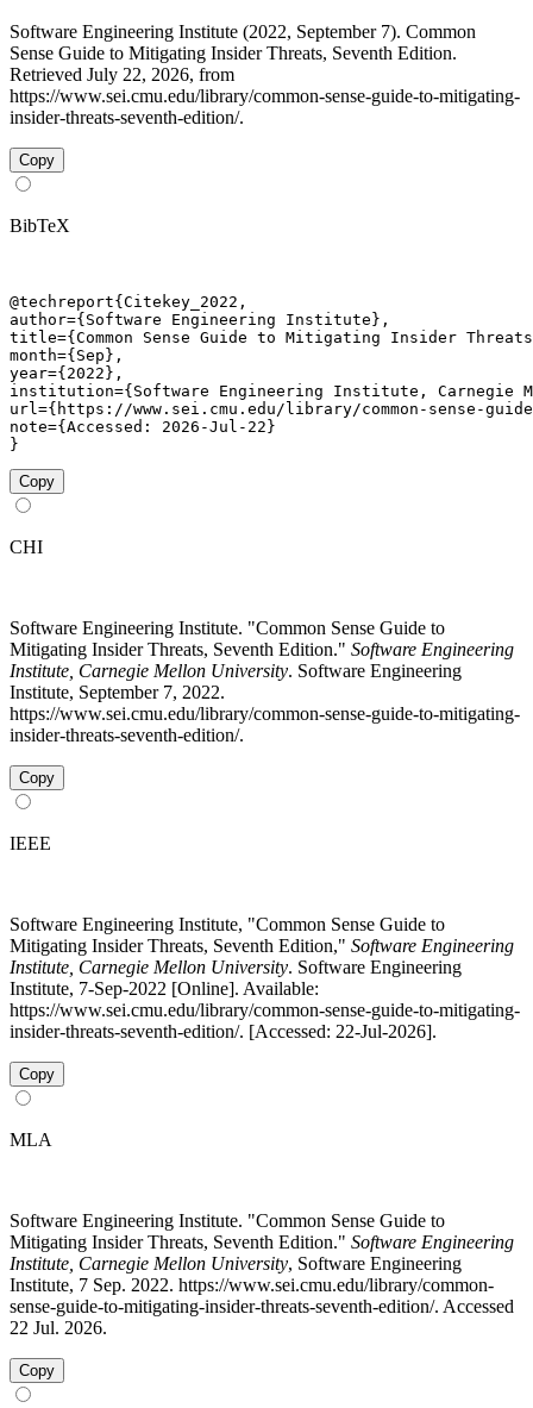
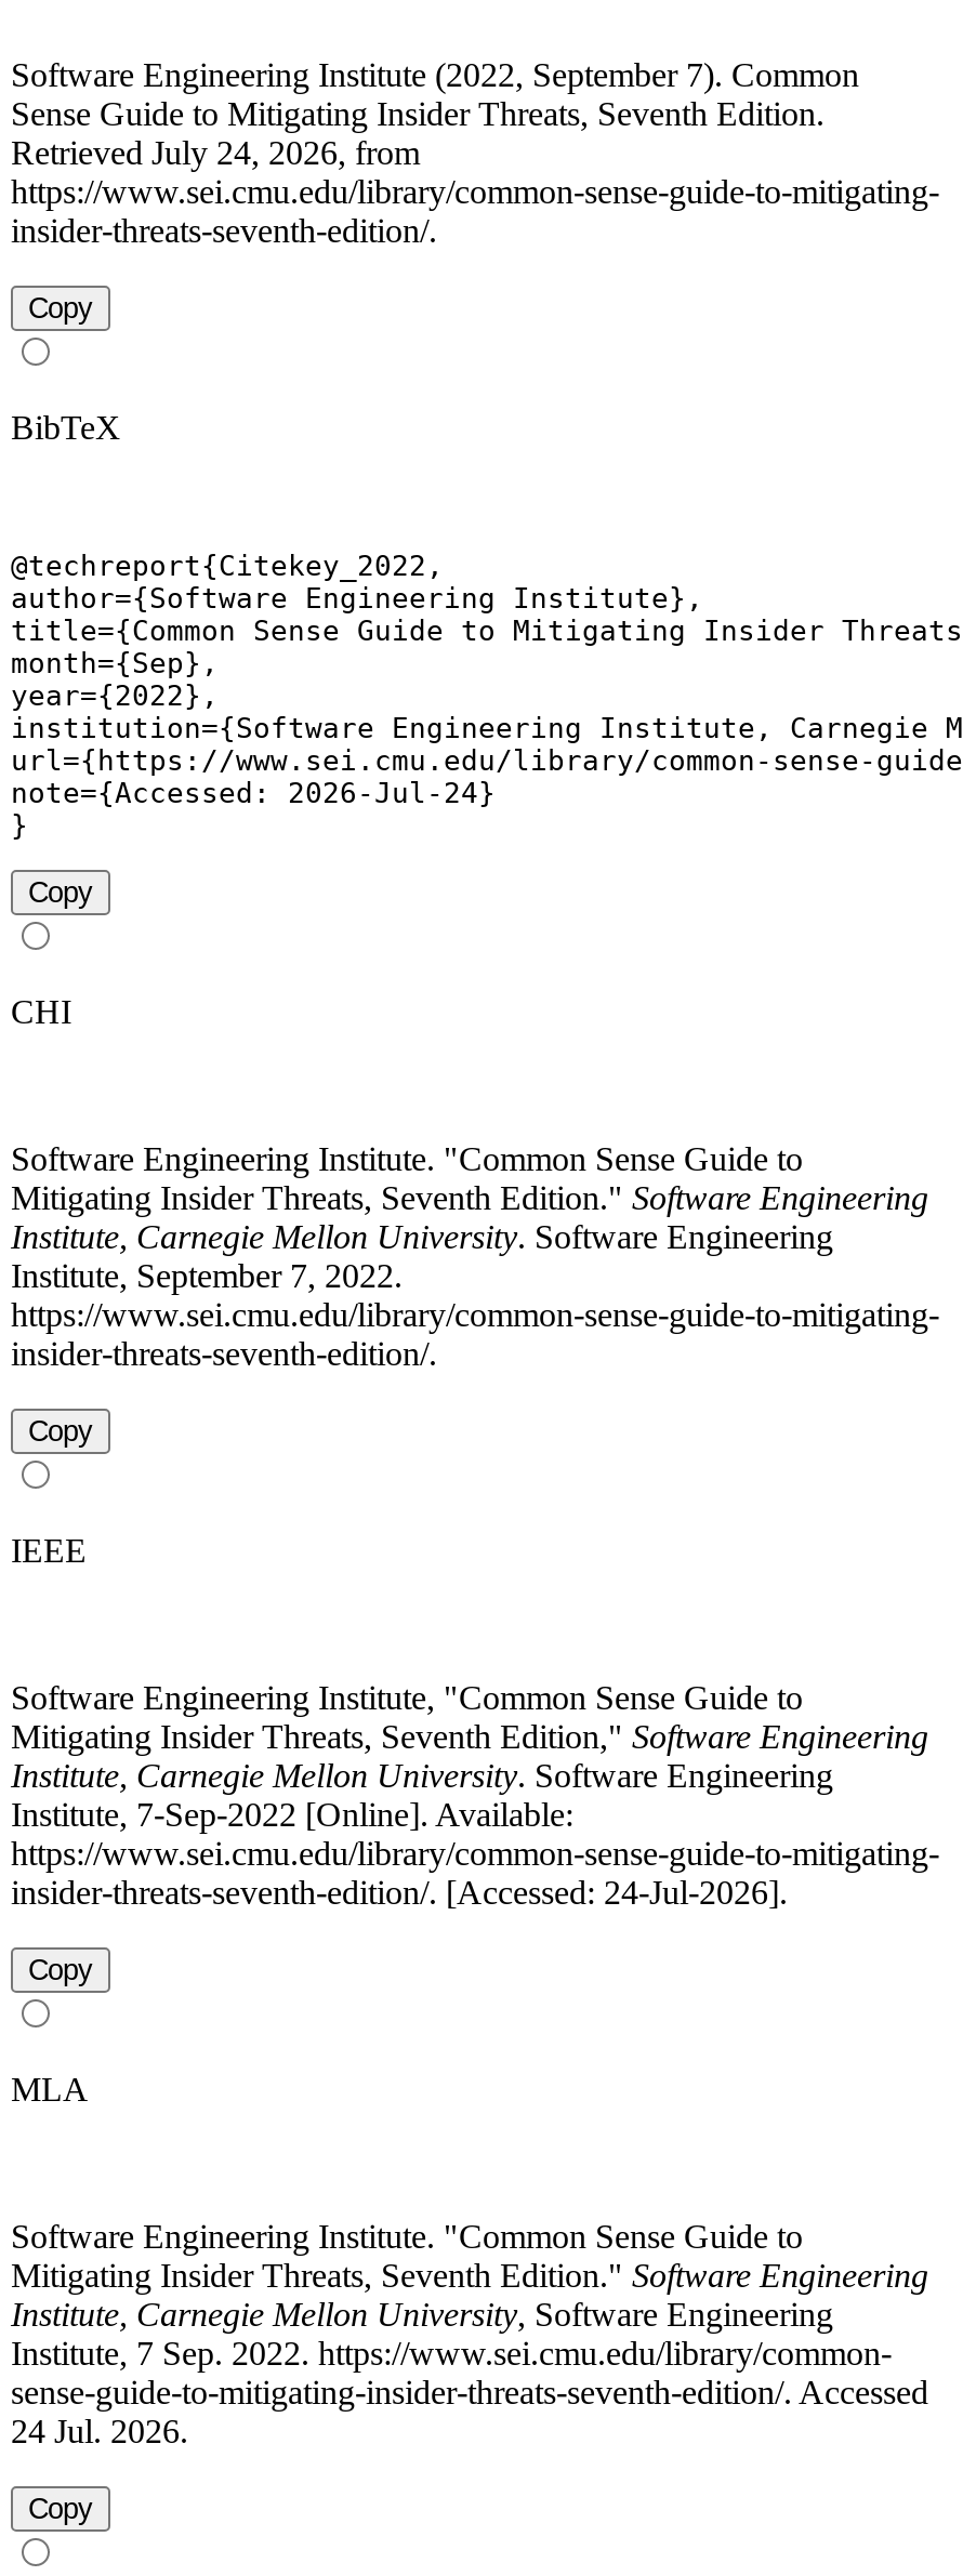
- Retrieved July 22, 2026, from
+ Retrieved July 24, 2026, from

- note={Accessed: 2026-Jul-22}
+ note={Accessed: 2026-Jul-24}

- insider-threats-seventh-edition/. [Accessed: 22-Jul-2026].
+ insider-threats-seventh-edition/. [Accessed: 24-Jul-2026].

- 22 Jul. 2026.
+ 24 Jul. 2026.
